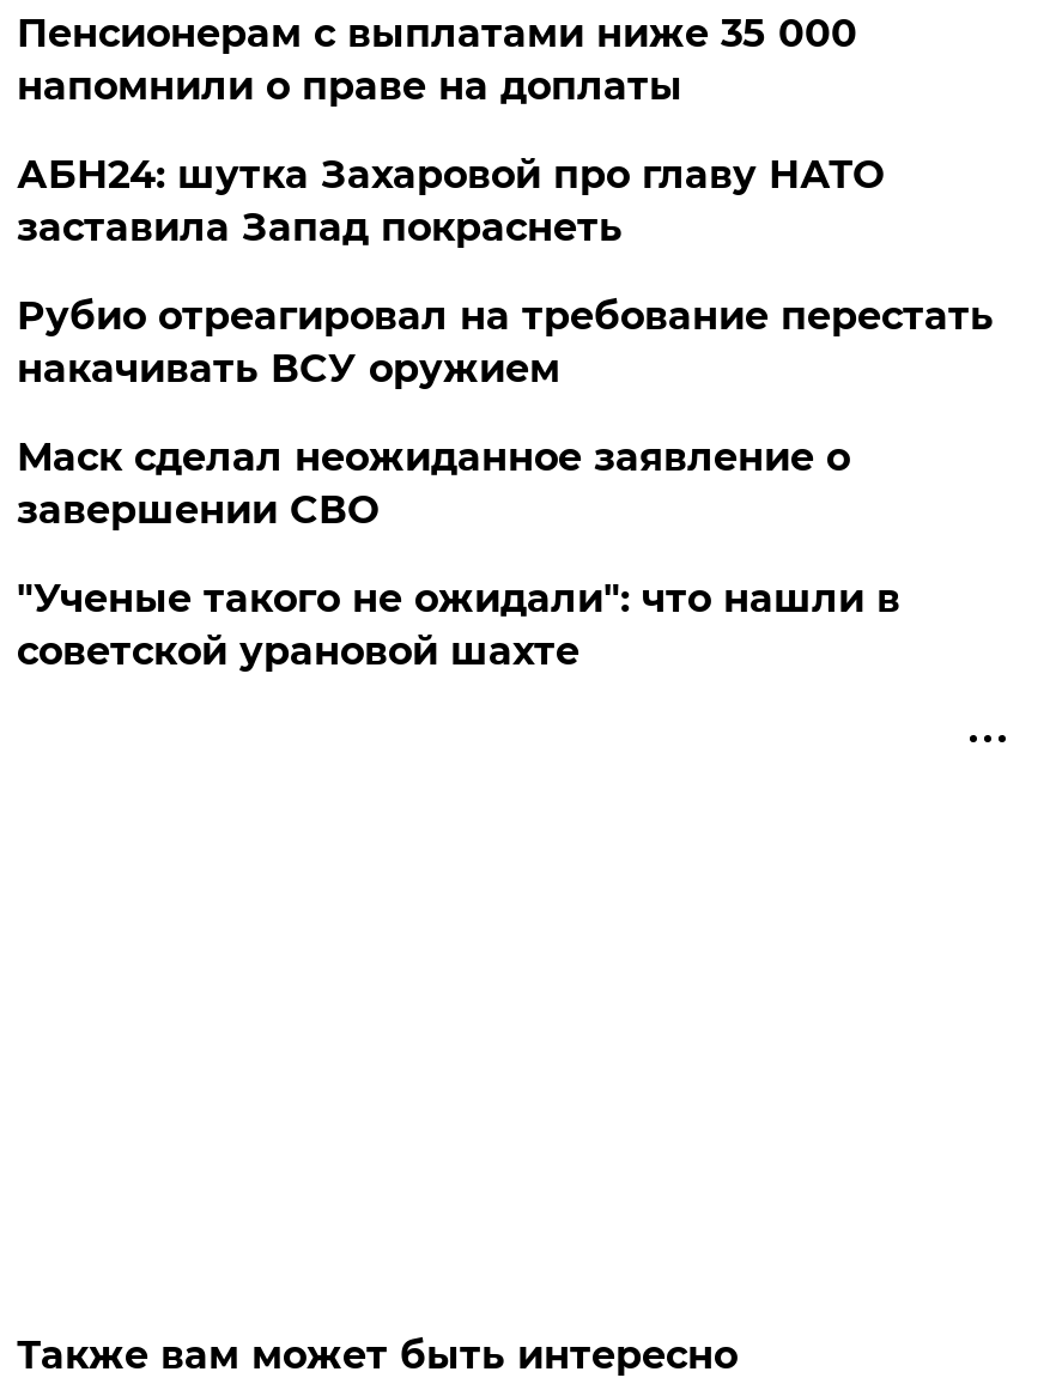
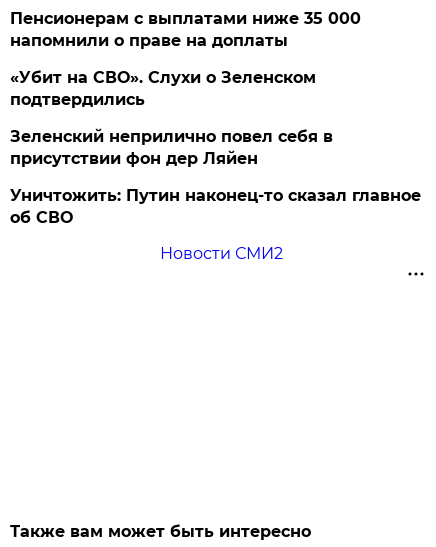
- АБН24: шутка Захаровой про главу НАТО
- заставила Запад покраснеть
+ «Убит на СВО». Слухи о Зеленском
+ подтвердились

- Рубио отреагировал на требование перестать
- накачивать ВСУ оружием
+ Зеленский неприлично повел cебя в
+ присутствии фон дер Ляйен

- Маск сделал неожиданное заявление о
- завершении СВО
+ Уничтожить: Путин наконец-то сказал главное
+ об СВО

- "Ученые такого не ожидали": что нашли в
- советской урановой шахте
+ Новости СМИ2
